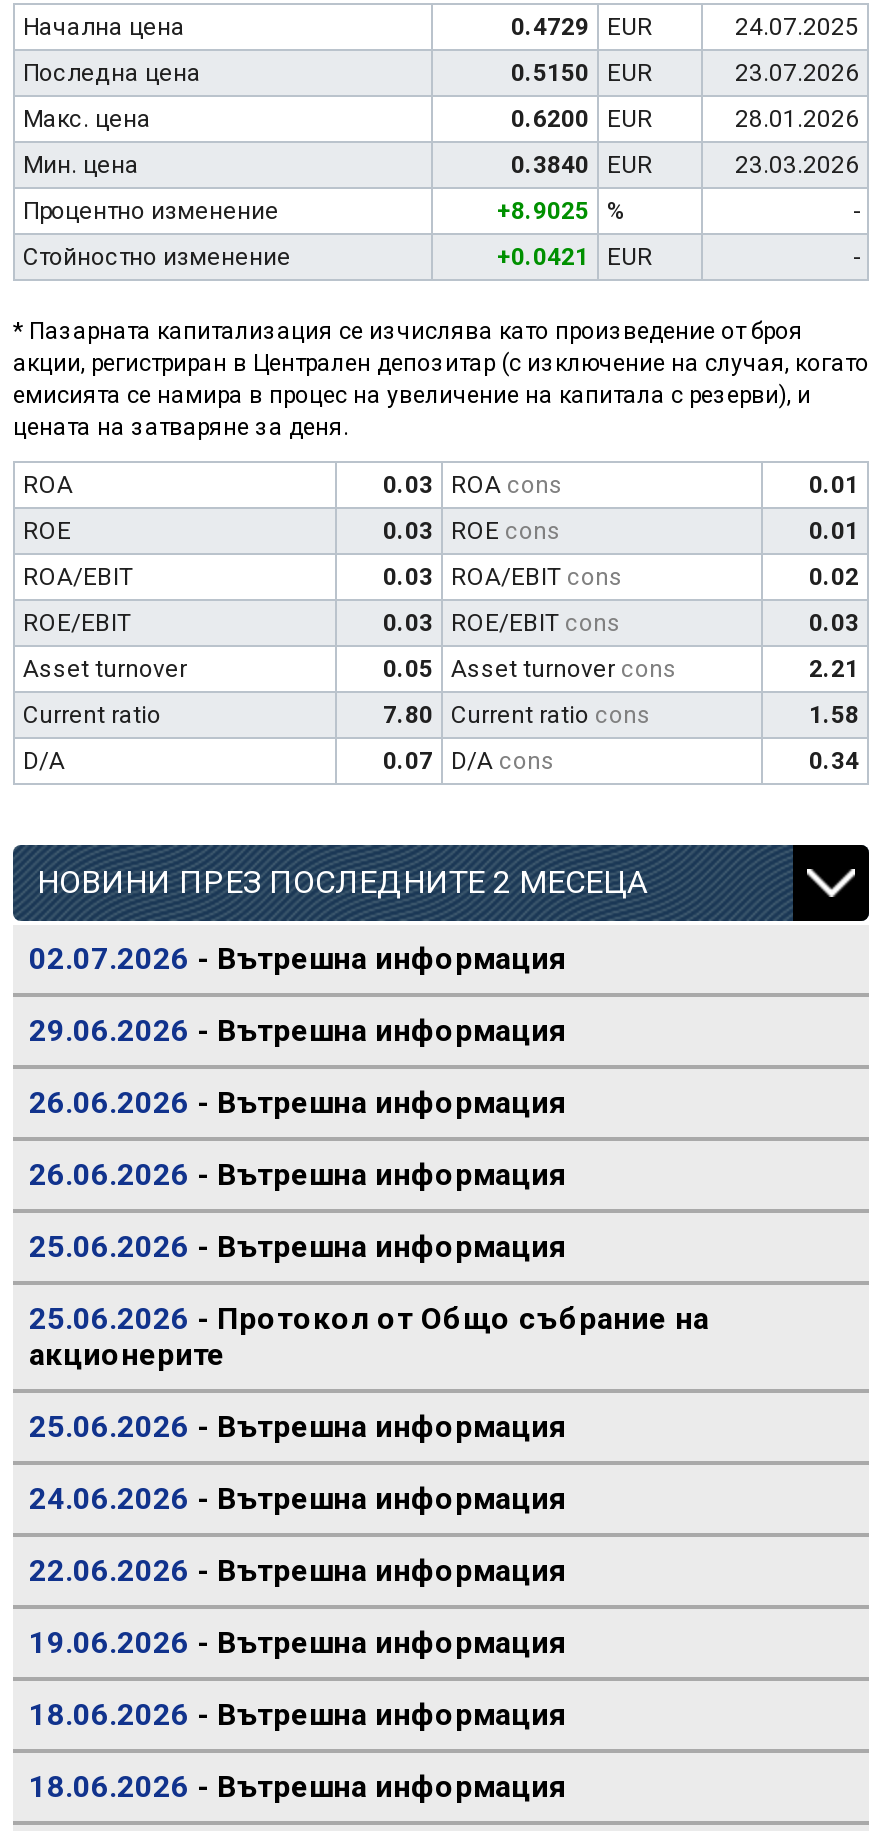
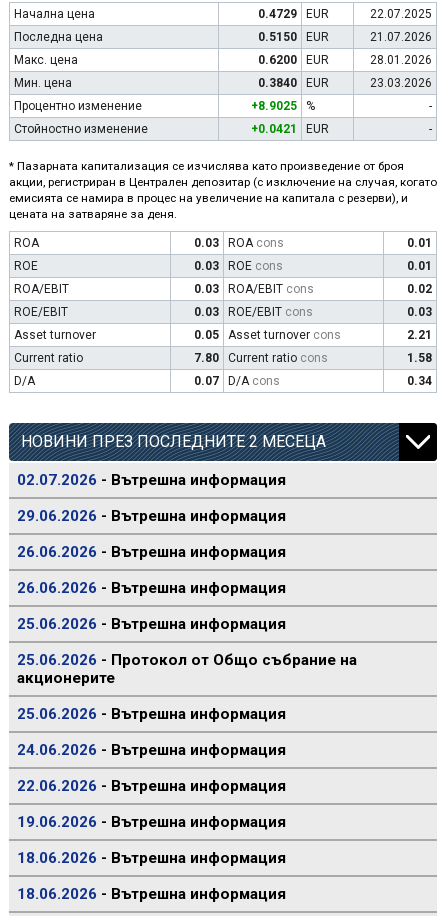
- 24.07.2025
+ 22.07.2025

- 23.07.2026
+ 21.07.2026
